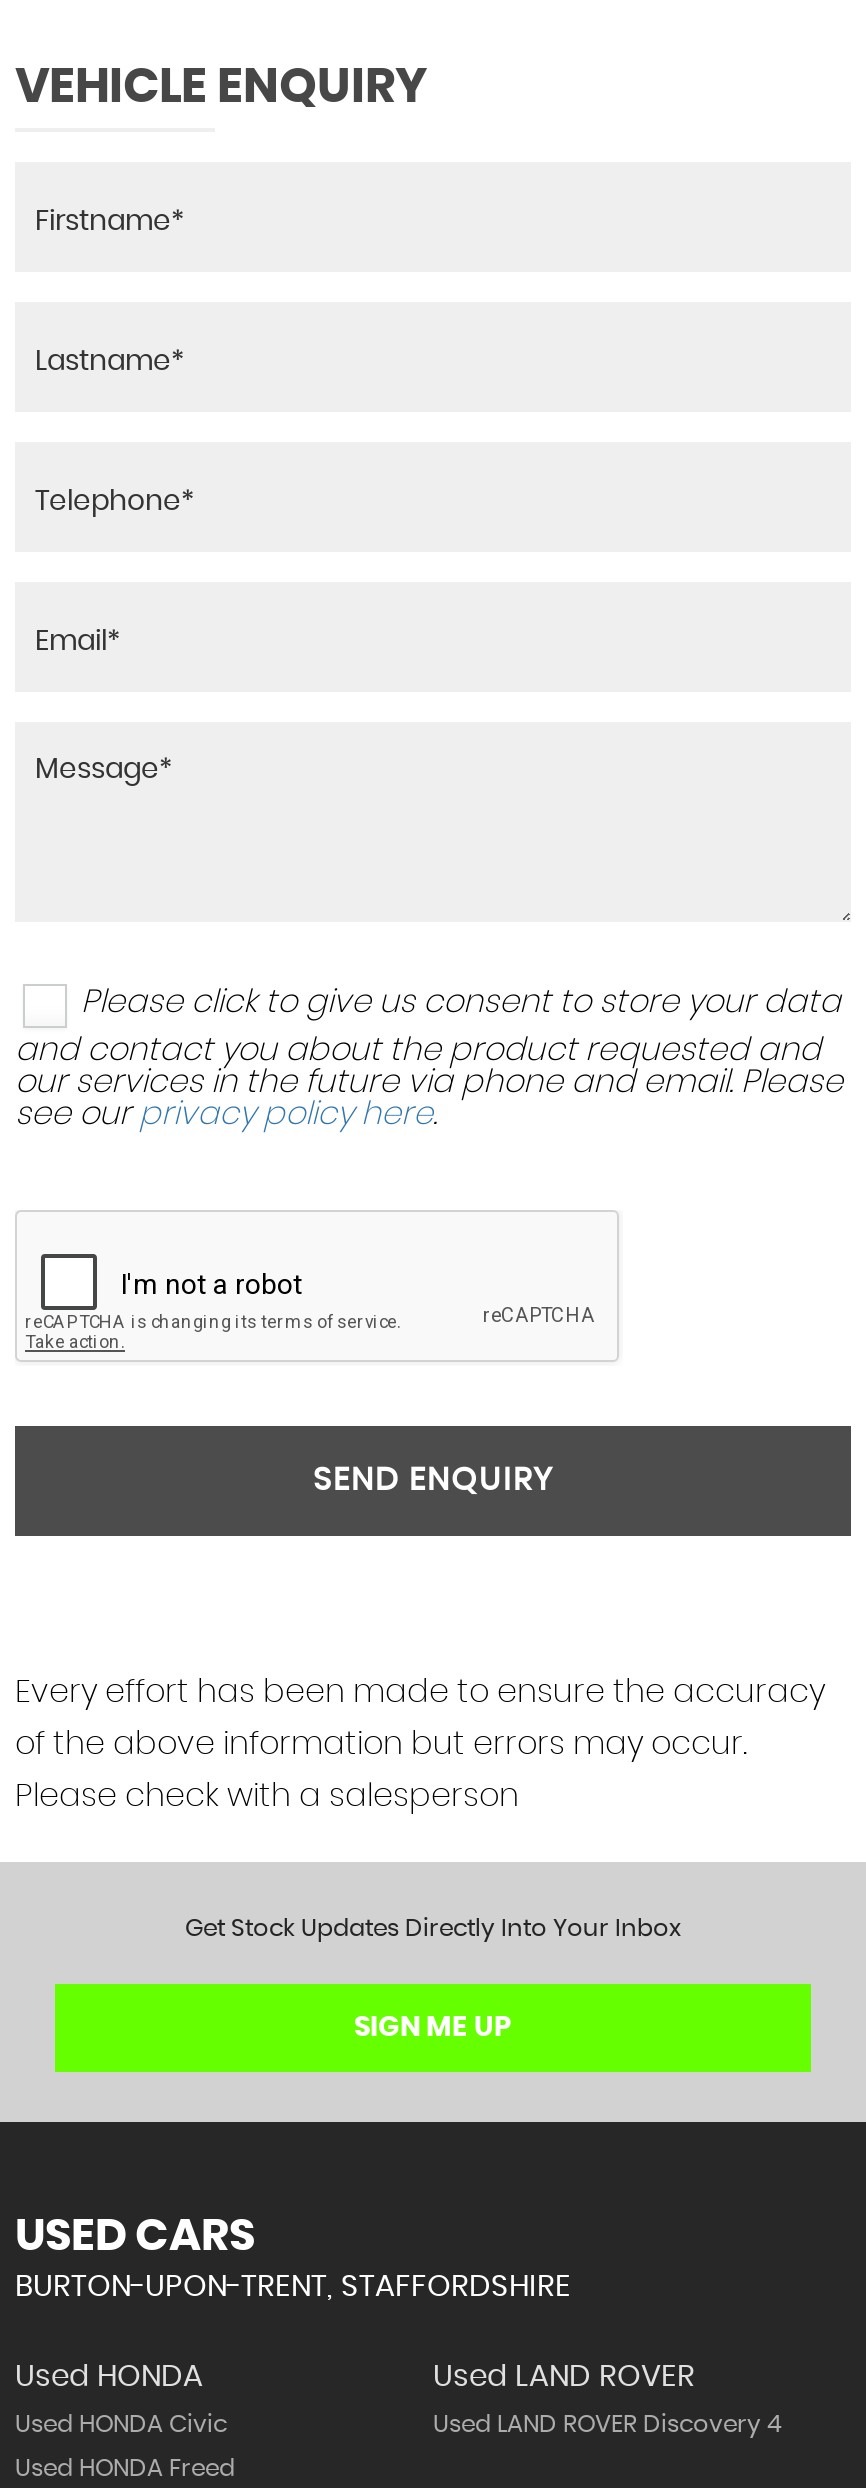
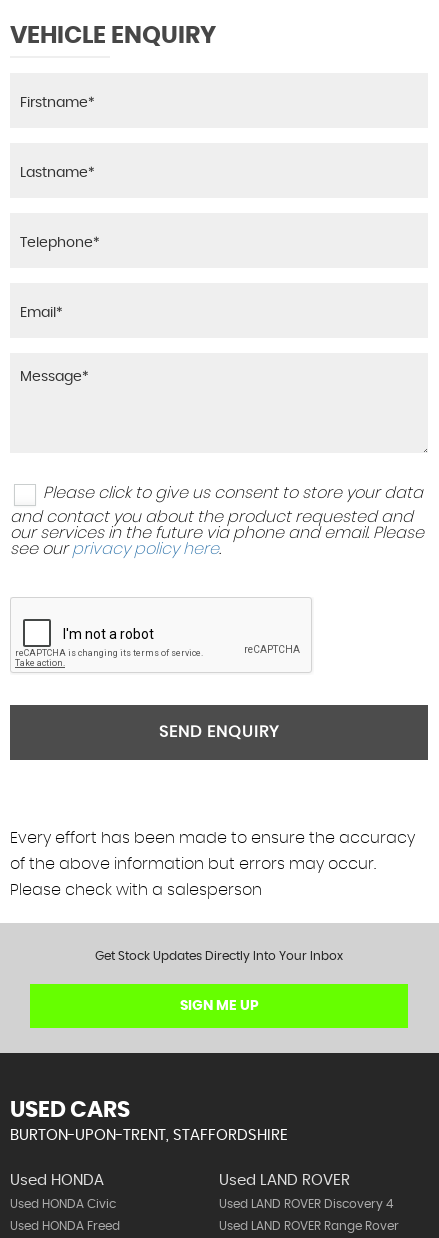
+ Used LAND ROVER Range Rover
